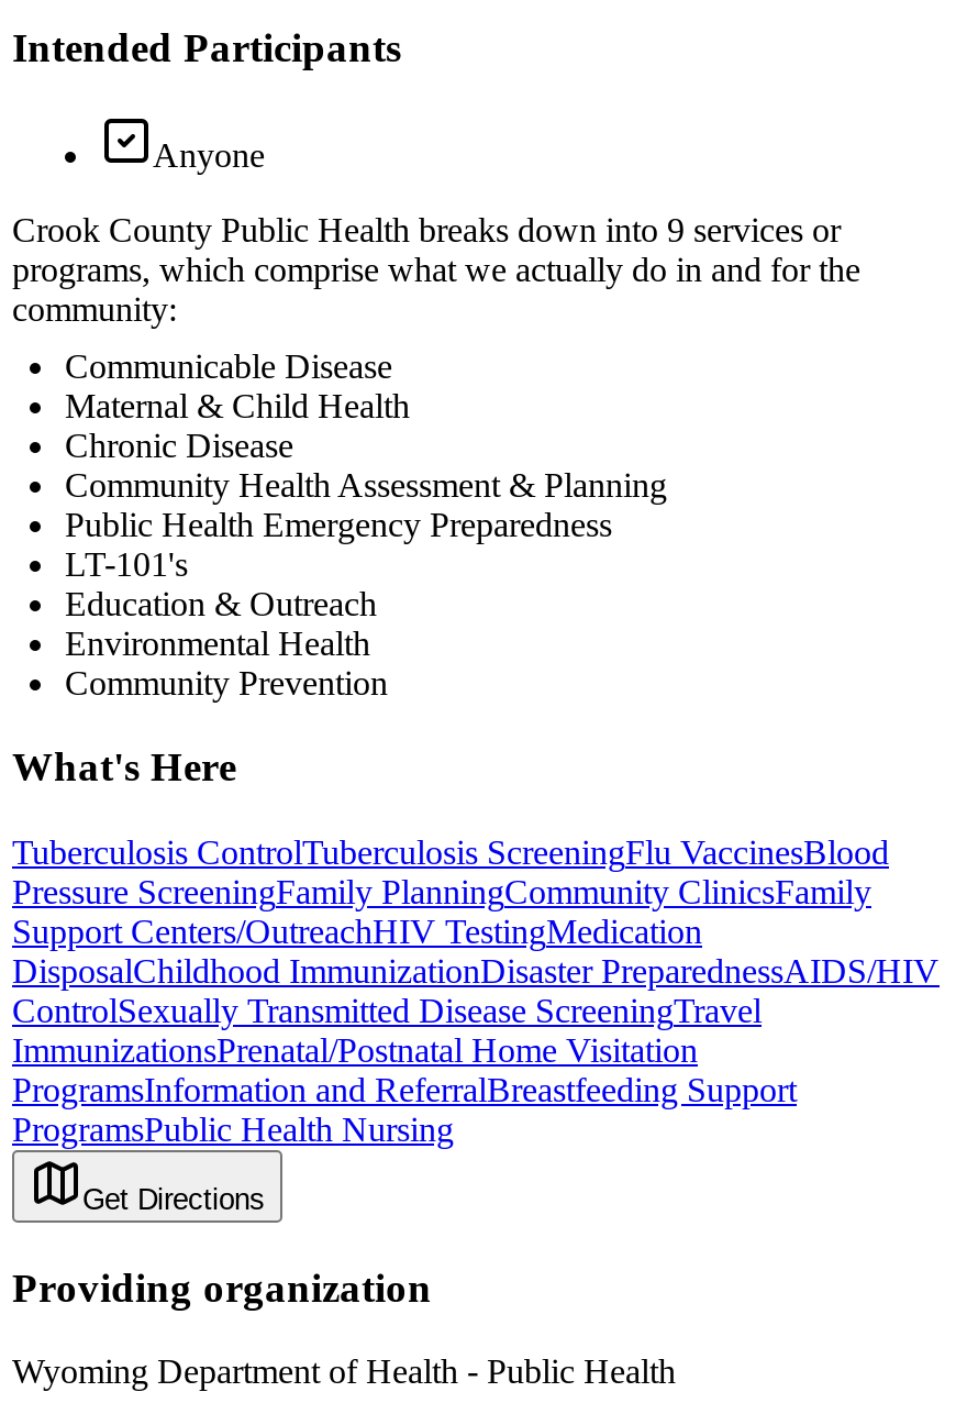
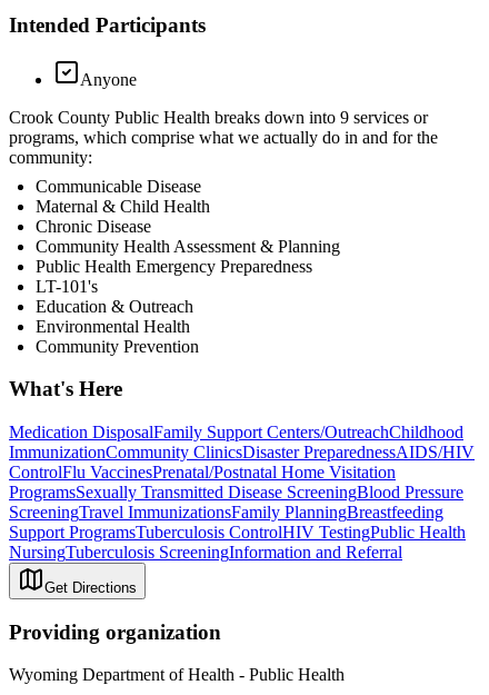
- Tuberculosis ControlTuberculosis ScreeningFlu VaccinesBlood
- Pressure ScreeningFamily PlanningCommunity ClinicsFamily
- Support Centers/OutreachHIV TestingMedication
- DisposalChildhood ImmunizationDisaster PreparednessAIDS/HIV
- ControlSexually Transmitted Disease ScreeningTravel
- ImmunizationsPrenatal/Postnatal Home Visitation
- ProgramsInformation and ReferralBreastfeeding Support
- ProgramsPublic Health Nursing
+ Medication DisposalFamily Support Centers/OutreachChildhood
+ ImmunizationCommunity ClinicsDisaster PreparednessAIDS/HIV
+ ControlFlu VaccinesPrenatal/Postnatal Home Visitation
+ ProgramsSexually Transmitted Disease ScreeningBlood Pressure
+ ScreeningTravel ImmunizationsFamily PlanningBreastfeeding
+ Support ProgramsTuberculosis ControlHIV TestingPublic Health
+ NursingTuberculosis ScreeningInformation and Referral
